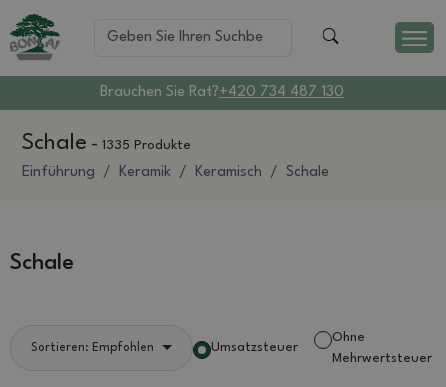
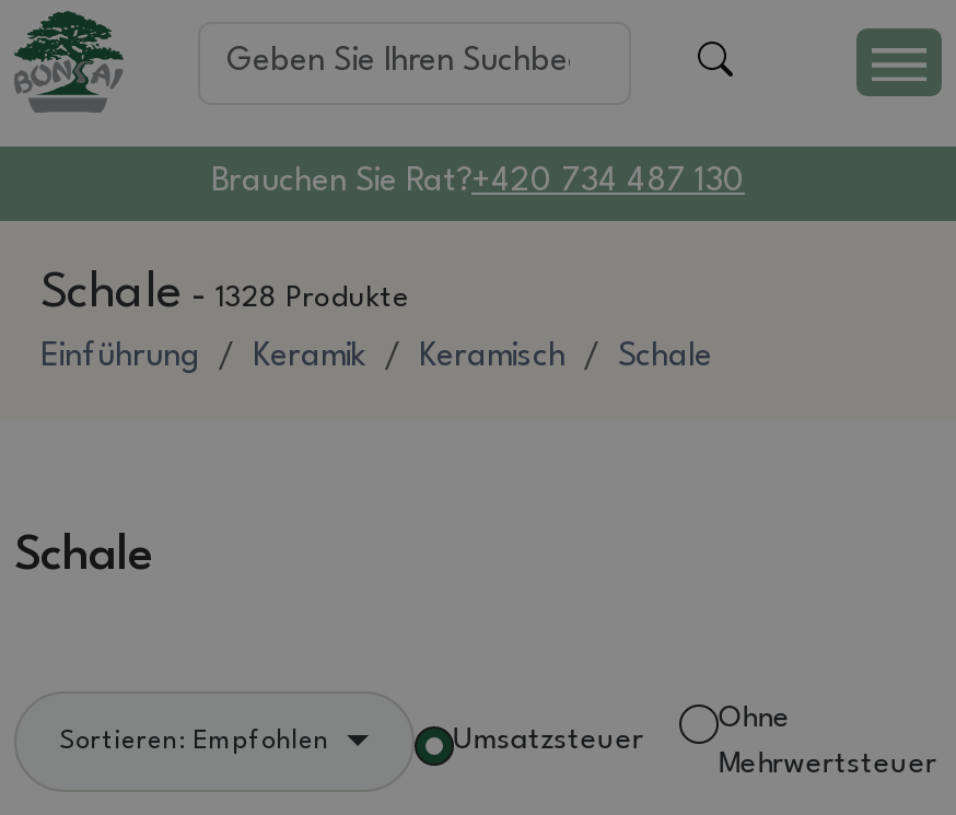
- Schale - 1335 Produkte
+ Schale - 1328 Produkte
